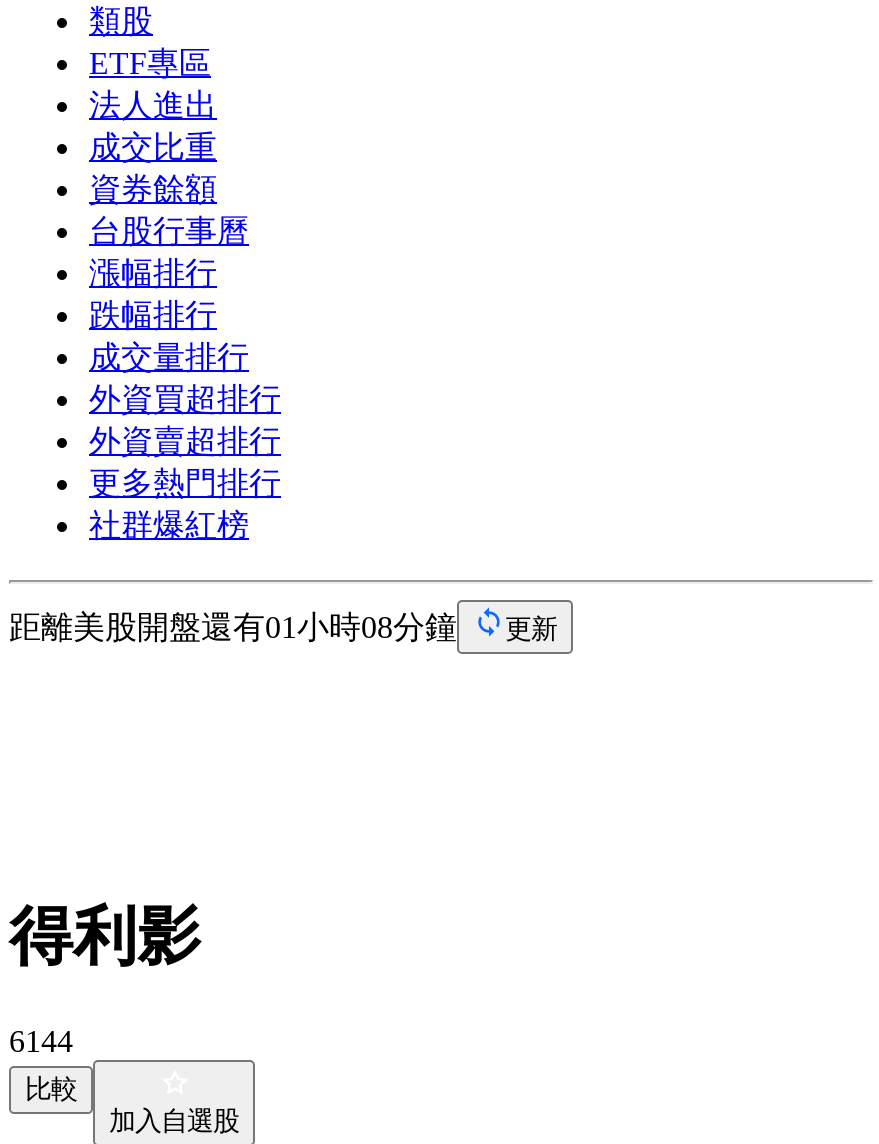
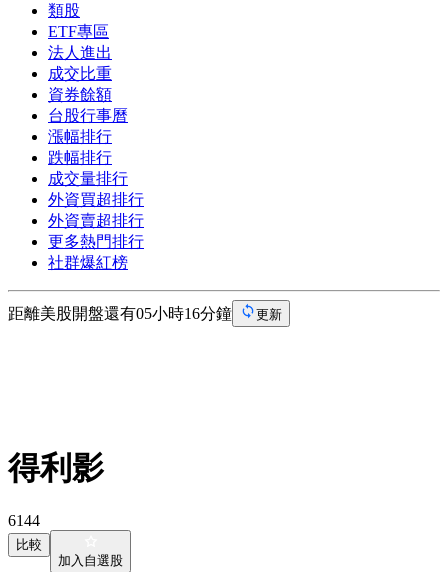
- 距離美股開盤還有01小時08分鐘
+ 距離美股開盤還有05小時16分鐘
